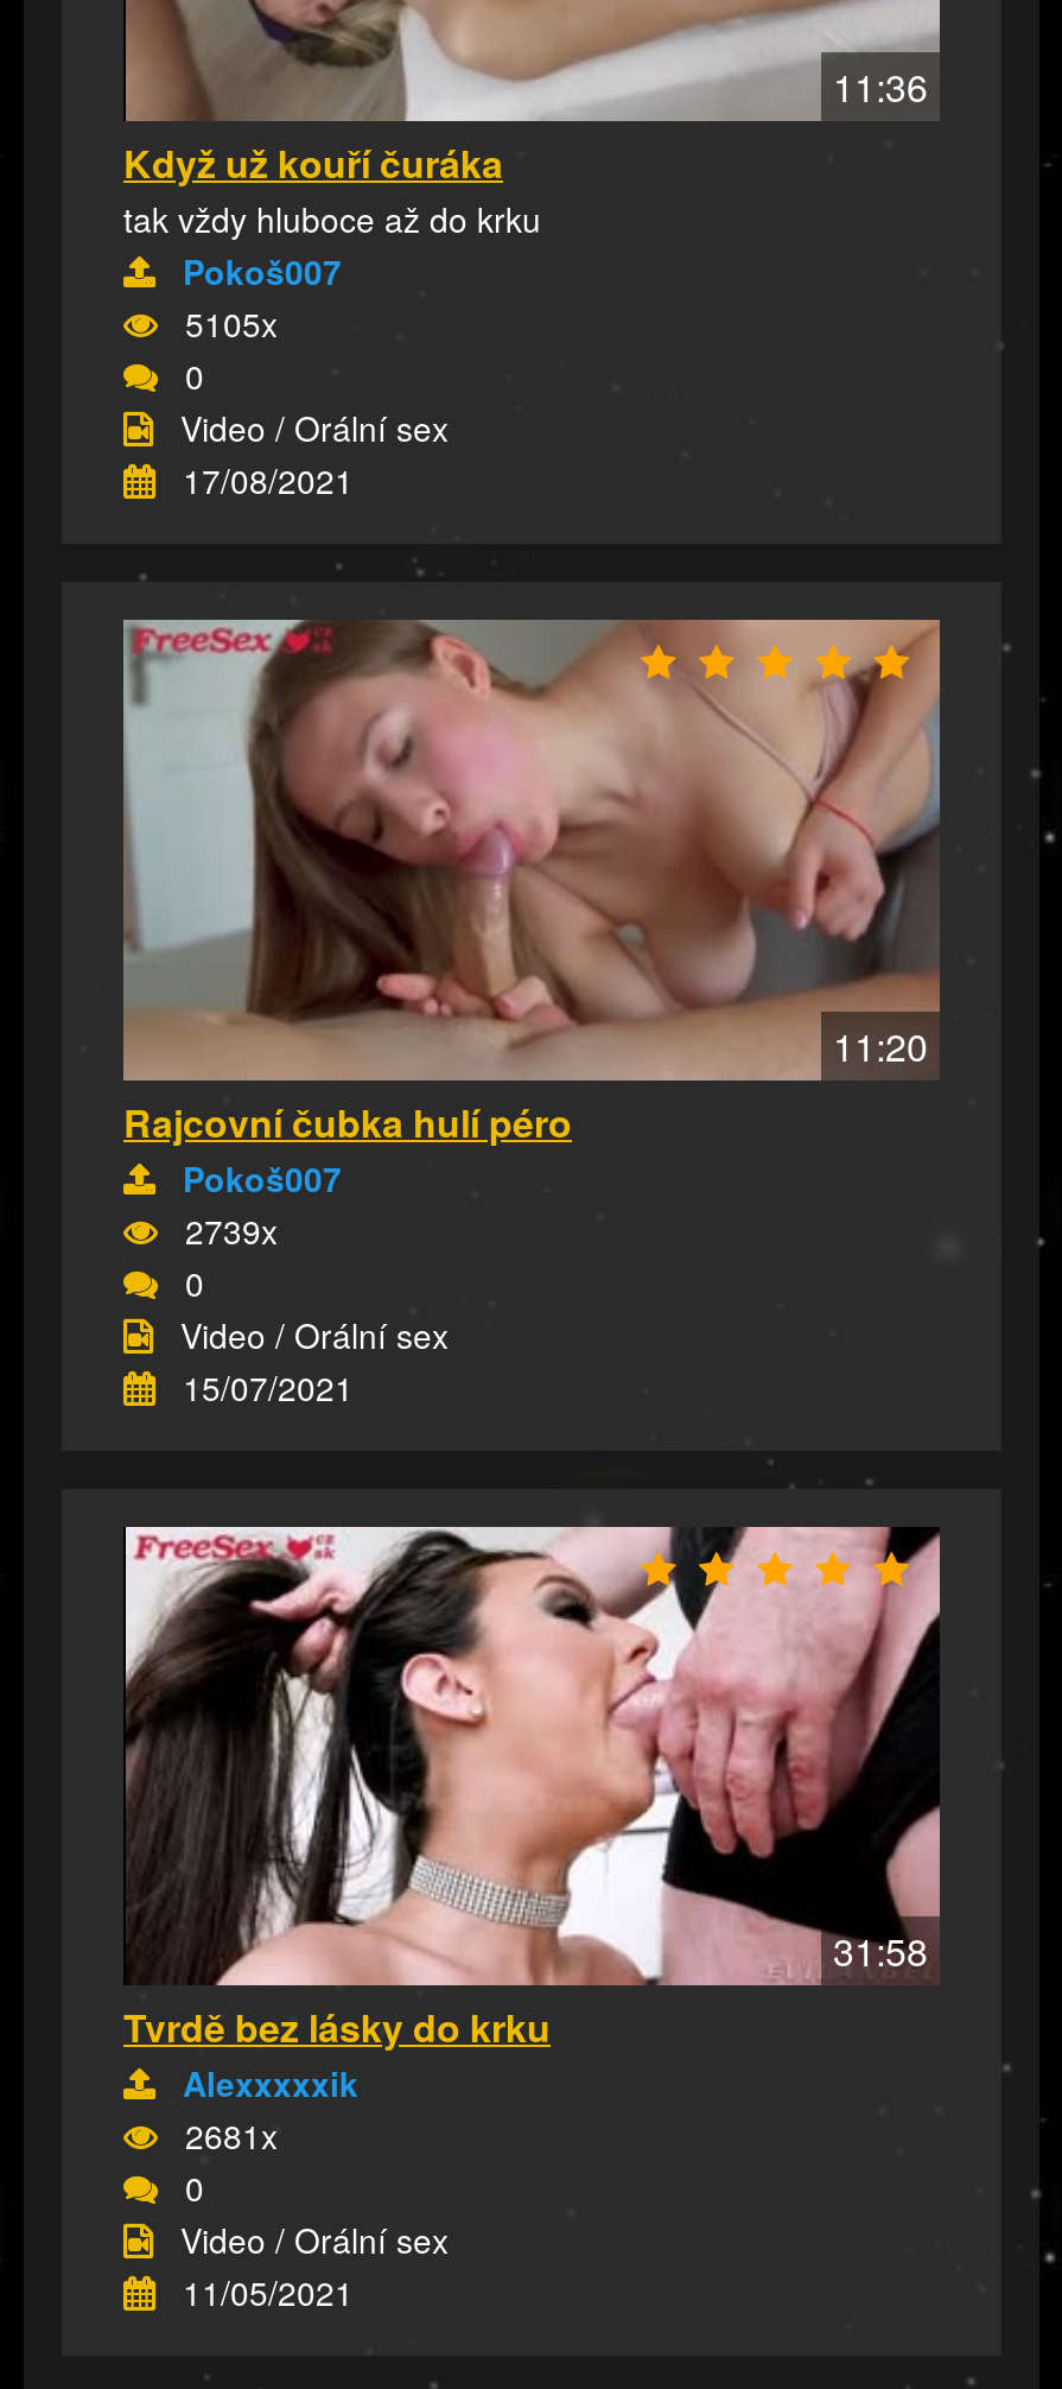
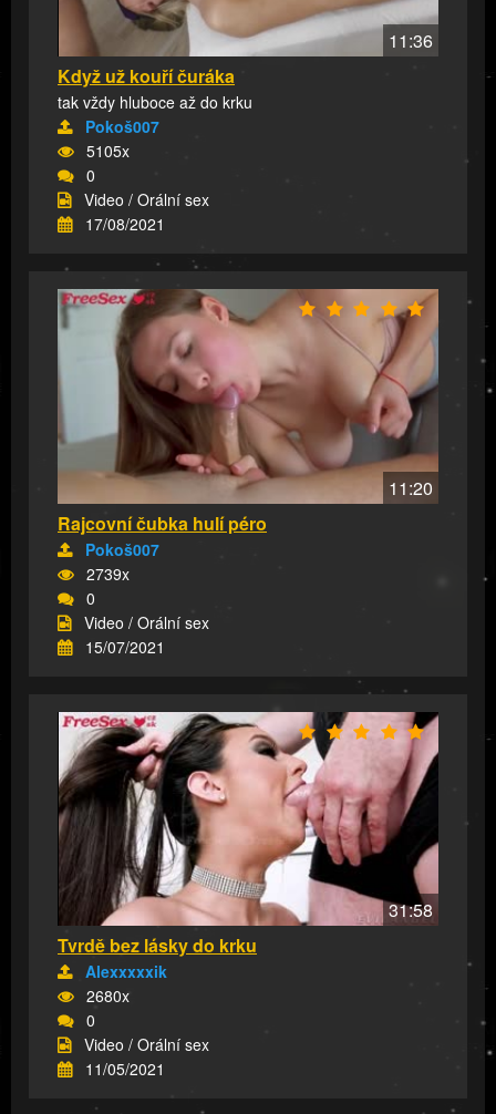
- 2681x
+ 2680x
